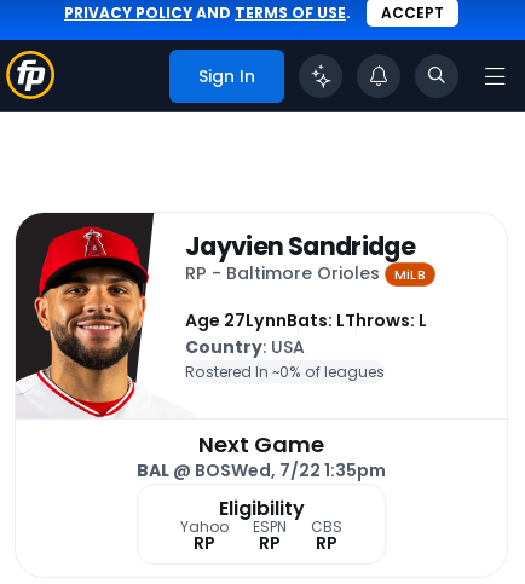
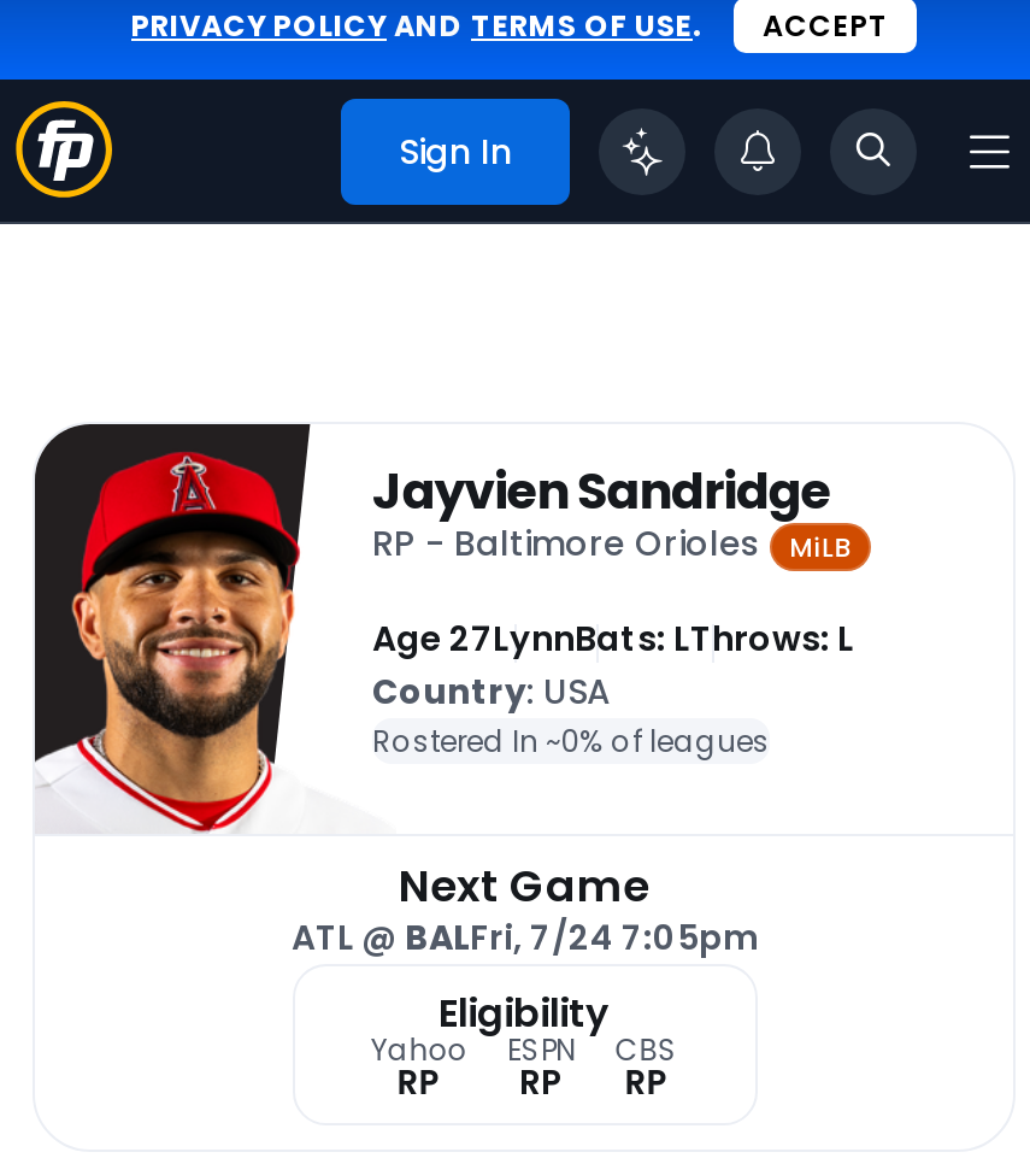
- BAL @ BOSWed, 7/22 1:35pm
+ ATL @ BALFri, 7/24 7:05pm
